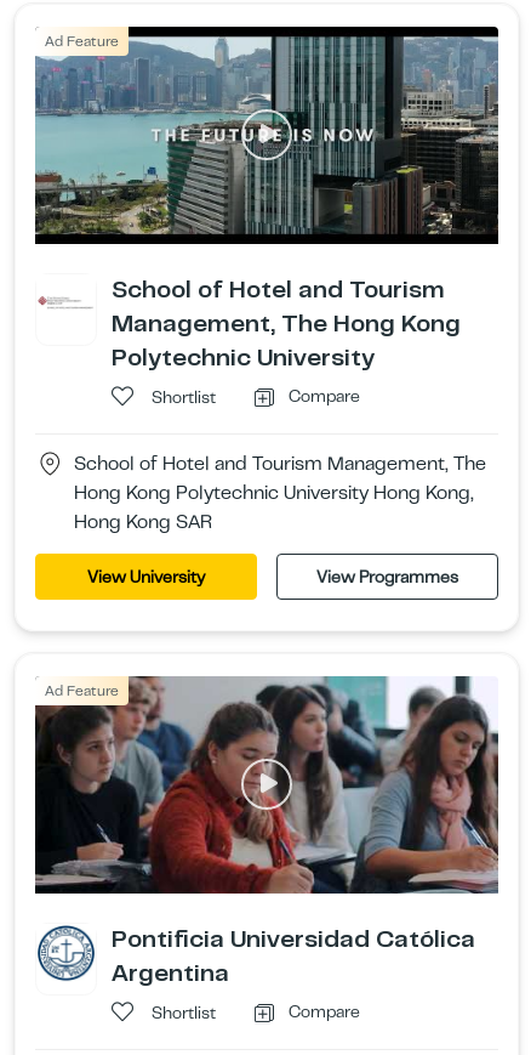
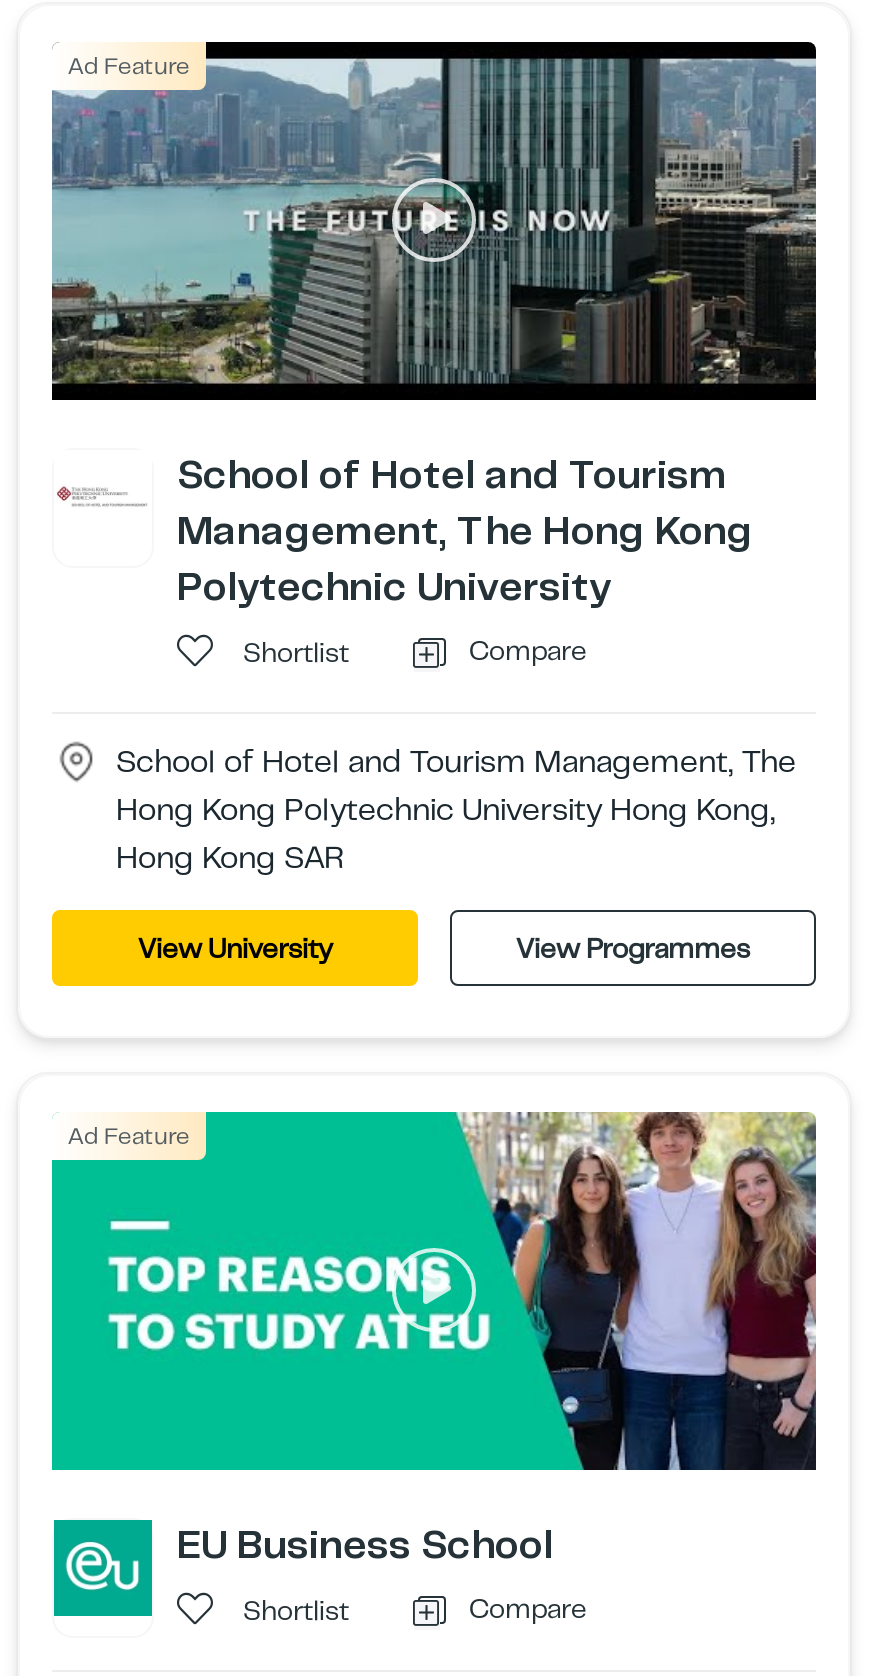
- [image]
- Pontificia Universidad Católica
- Argentina
+ [image]
+ EU Business School

- [image]
+ [image]
